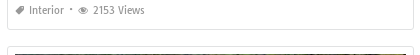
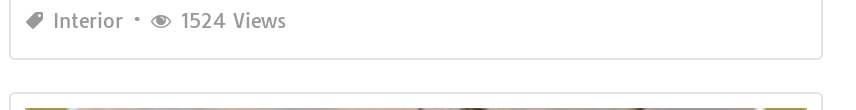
- 2153 Views
+ 1524 Views
